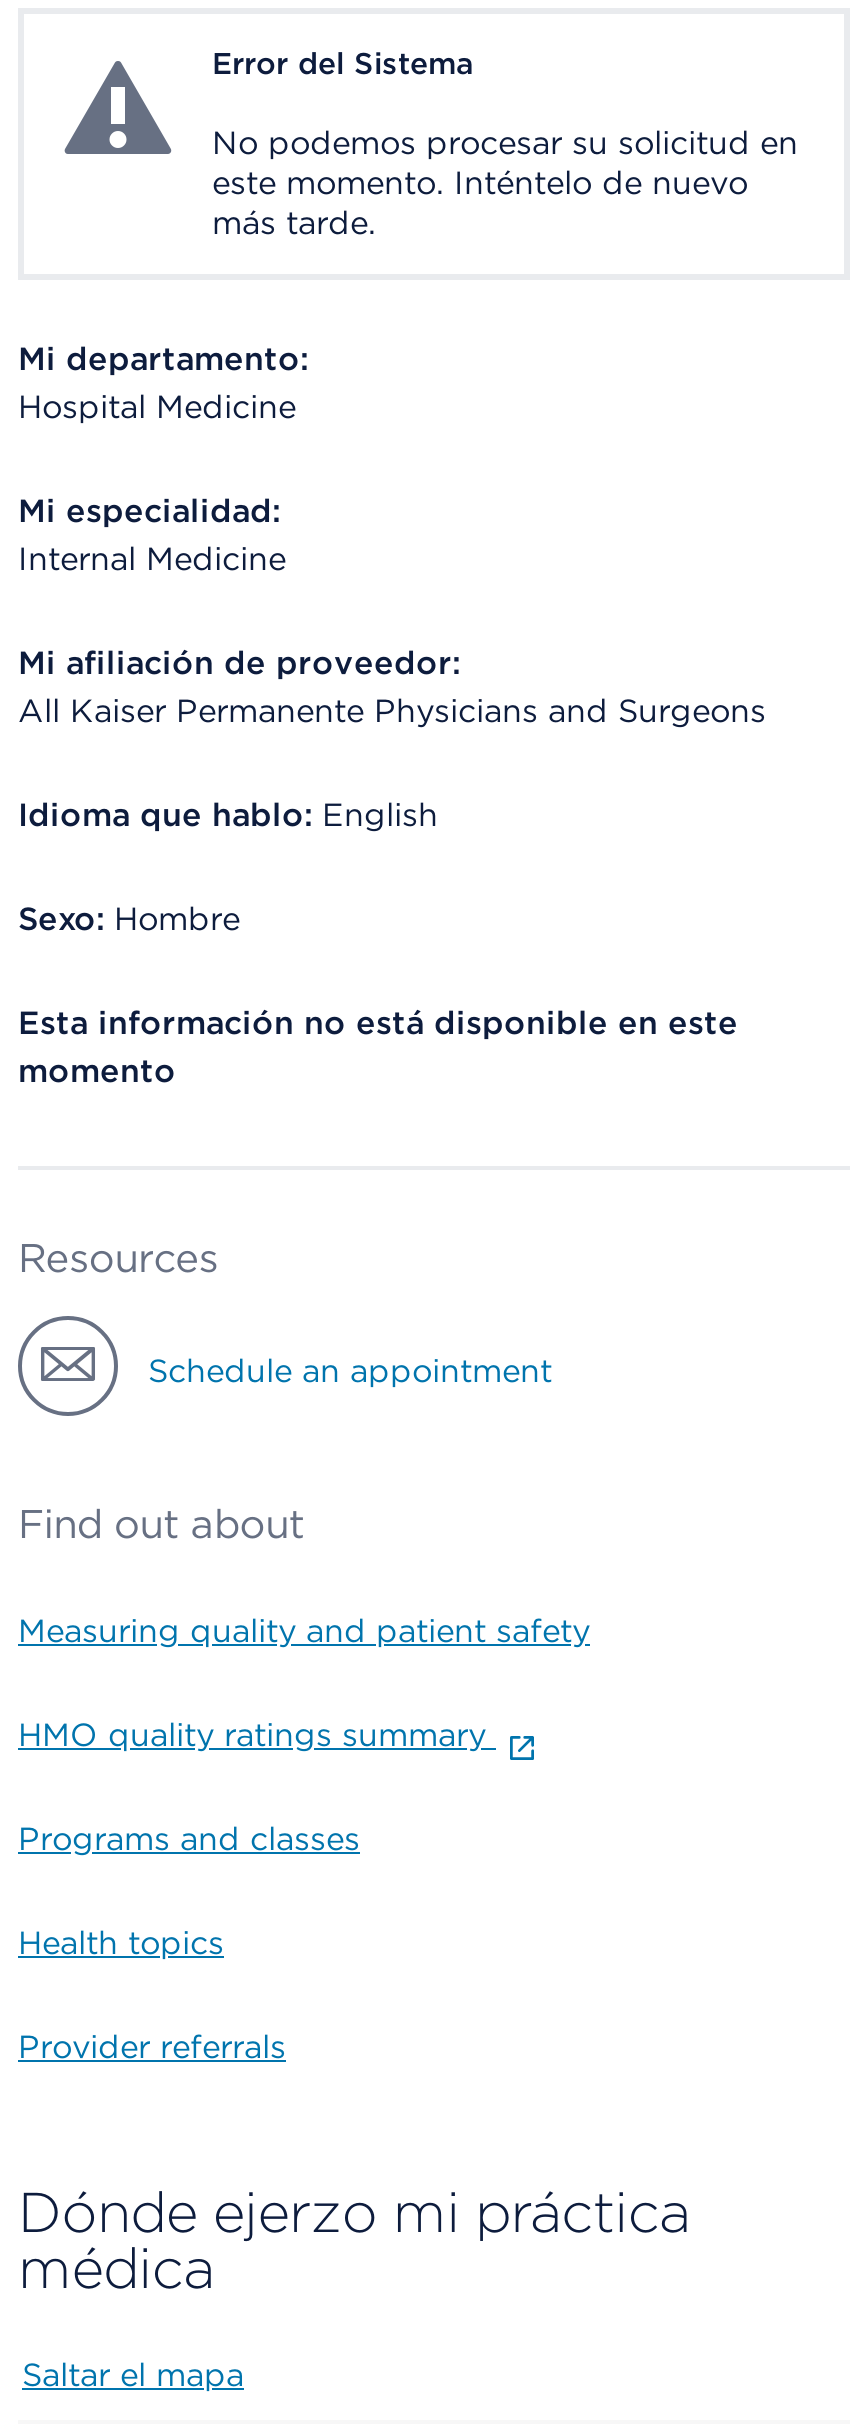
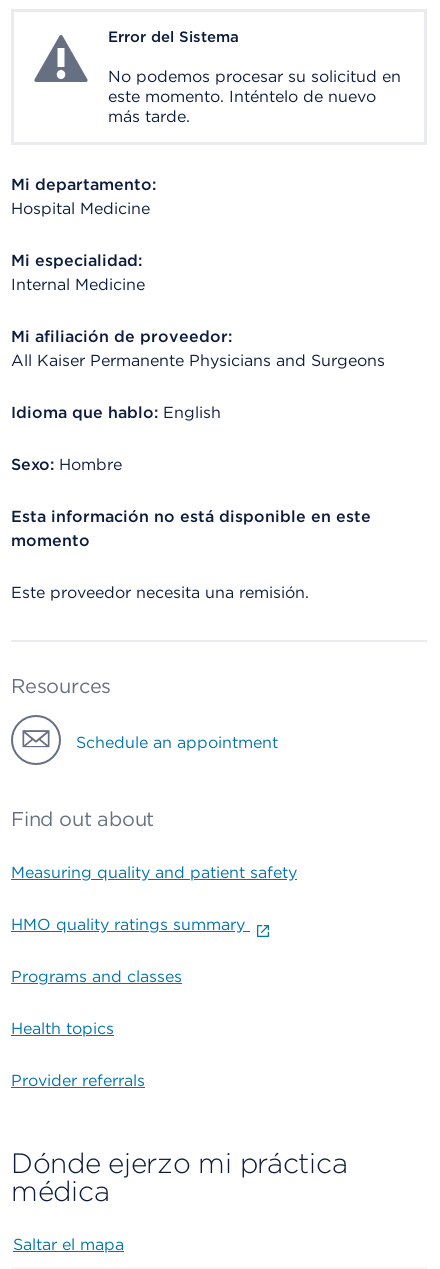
+ Este proveedor necesita una remisión.
